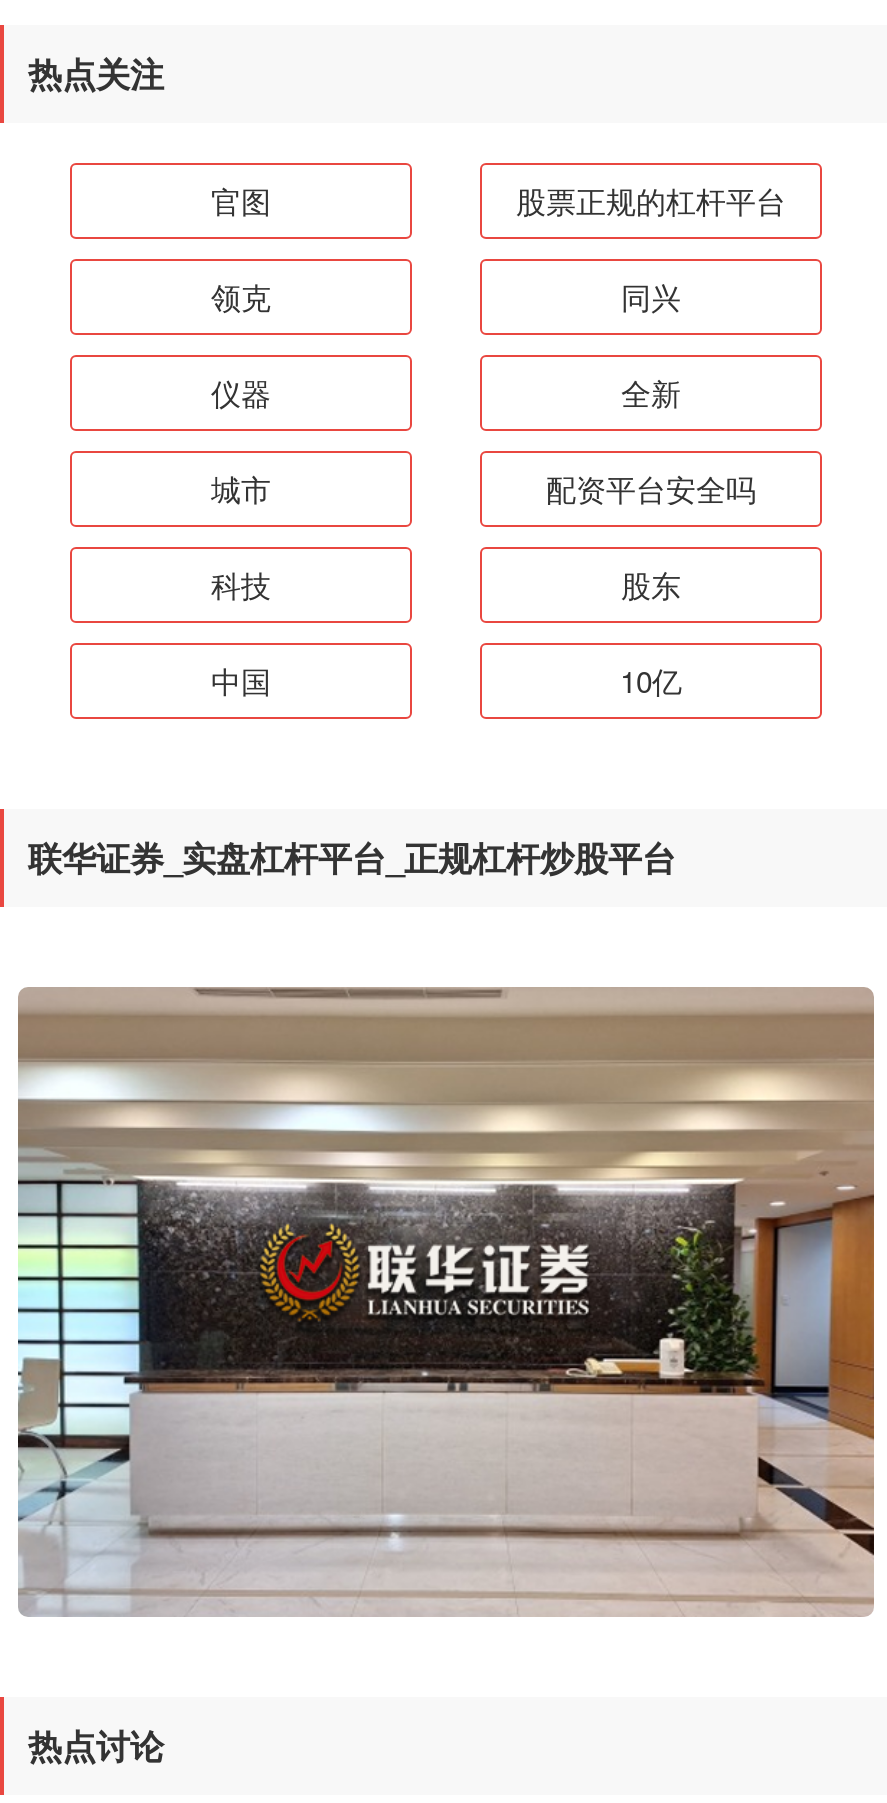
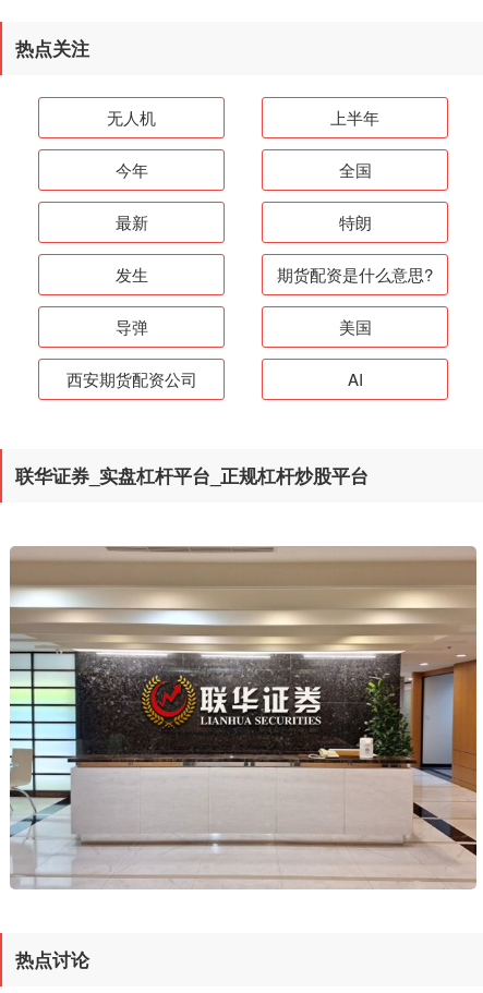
- 官图
- 股票正规的杠杆平台
+ 无人机
+ 上半年

- 领克
- 同兴
+ 今年
+ 全国

- 仪器
- 全新
+ 最新
+ 特朗

- 城市
- 配资平台安全吗
+ 发生
+ 期货配资是什么意思?

- 科技
- 股东
+ 导弹
+ 美国

- 中国
- 10亿
+ 西安期货配资公司
+ AI
